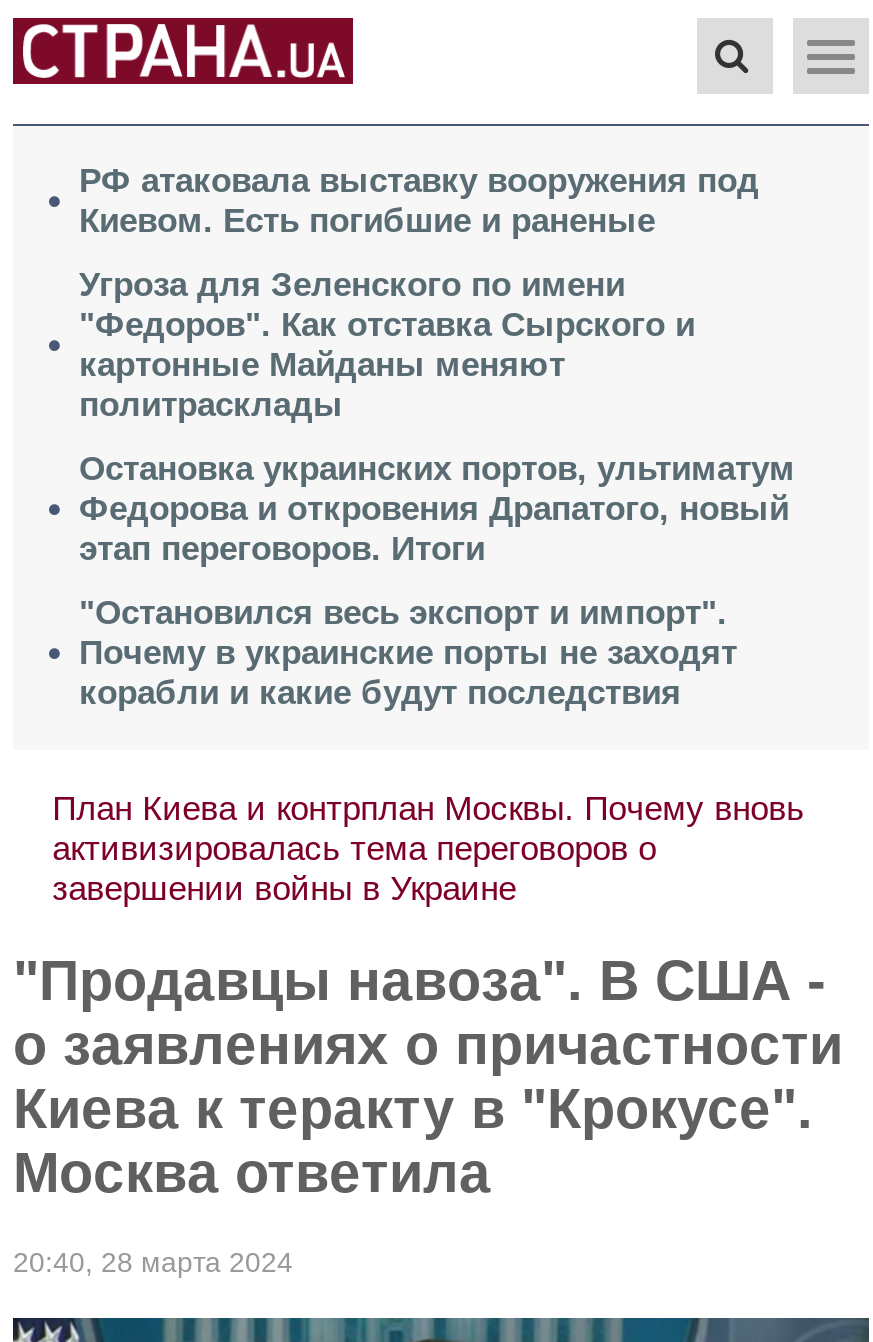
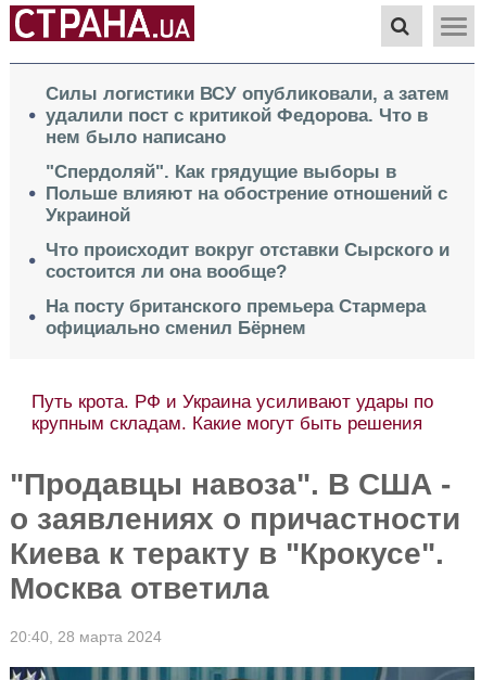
- РФ атаковала выставку вооружения под
- Киевом. Есть погибшие и раненые
+ Силы логистики ВСУ опубликовали, а затем
+ удалили пост с критикой Федорова. Что в
+ нем было написано

- Угроза для Зеленского по имени
- "Федоров". Как отставка Сырского и
- картонные Майданы меняют
- политрасклады
+ "Спердоляй". Как грядущие выборы в
+ Польше влияют на обострение отношений с
+ Украиной

- Остановка украинских портов, ультиматум
- Федорова и откровения Драпатого, новый
- этап переговоров. Итоги
+ Что происходит вокруг отставки Сырского и
+ состоится ли она вообще?

- "Остановился весь экспорт и импорт".
- Почему в украинские порты не заходят
- корабли и какие будут последствия
+ На посту британского премьера Стармера
+ официально сменил Бёрнем

- План Киева и контрплан Москвы. Почему вновь
- активизировалась тема переговоров о
- завершении войны в Украине
+ Путь крота. РФ и Украина усиливают удары по
+ крупным складам. Какие могут быть решения
